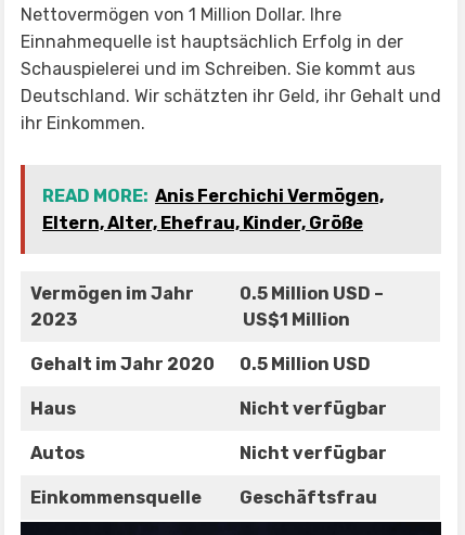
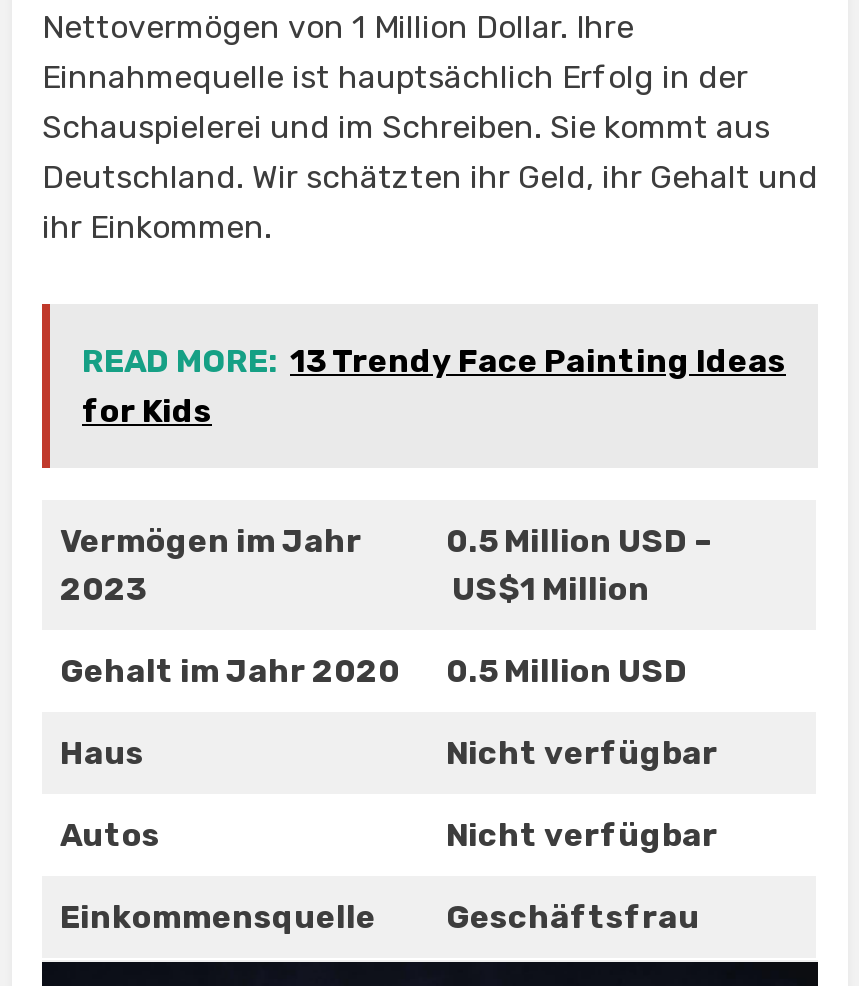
- READ MORE: Anis Ferchichi Vermögen,
- Eltern, Alter, Ehefrau, Kinder, Größe
+ READ MORE: 13 Trendy Face Painting Ideas
+ for Kids
